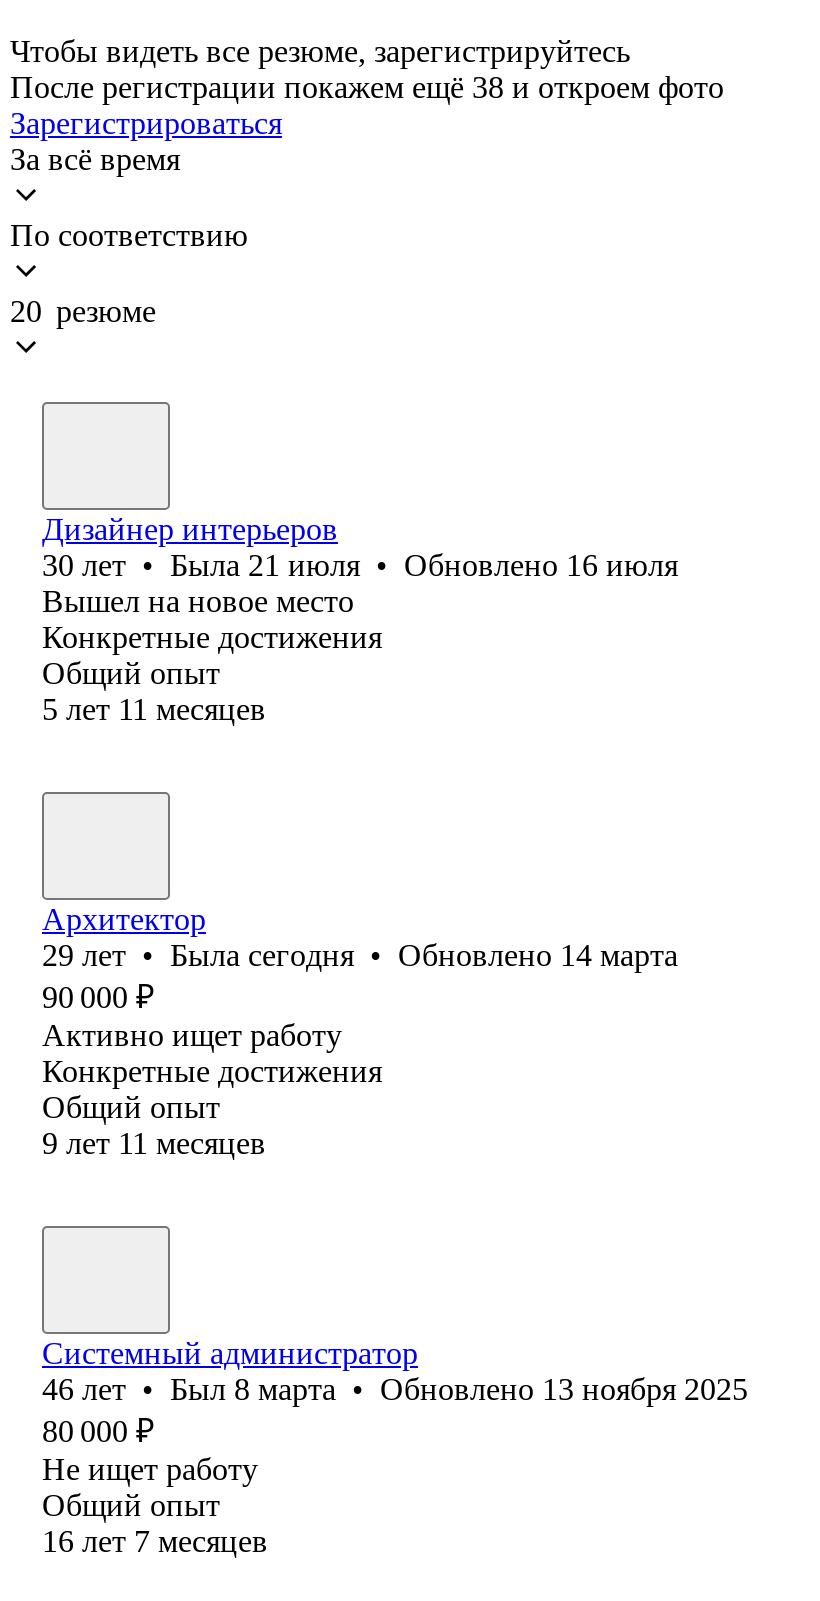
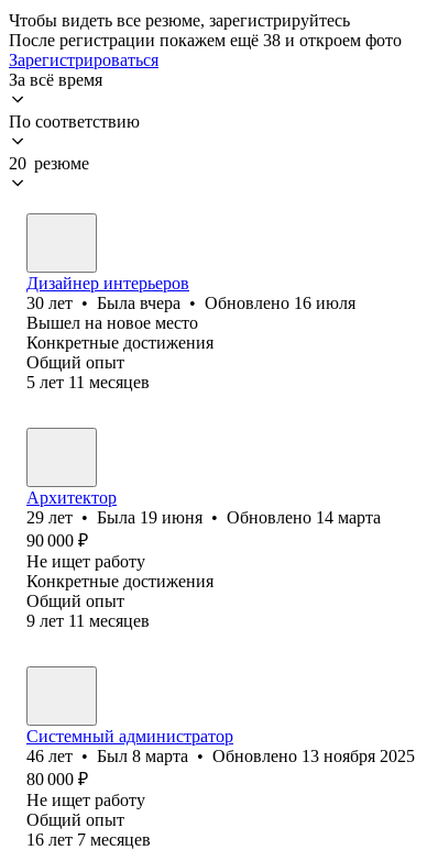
- 30 лет • Была 21 июля • Обновлено 16 июля
+ 30 лет • Была вчера • Обновлено 16 июля

- 29 лет • Была сегодня • Обновлено 14 марта
+ 29 лет • Была 19 июня • Обновлено 14 марта

- Активно ищет работу
+ Не ищет работу
